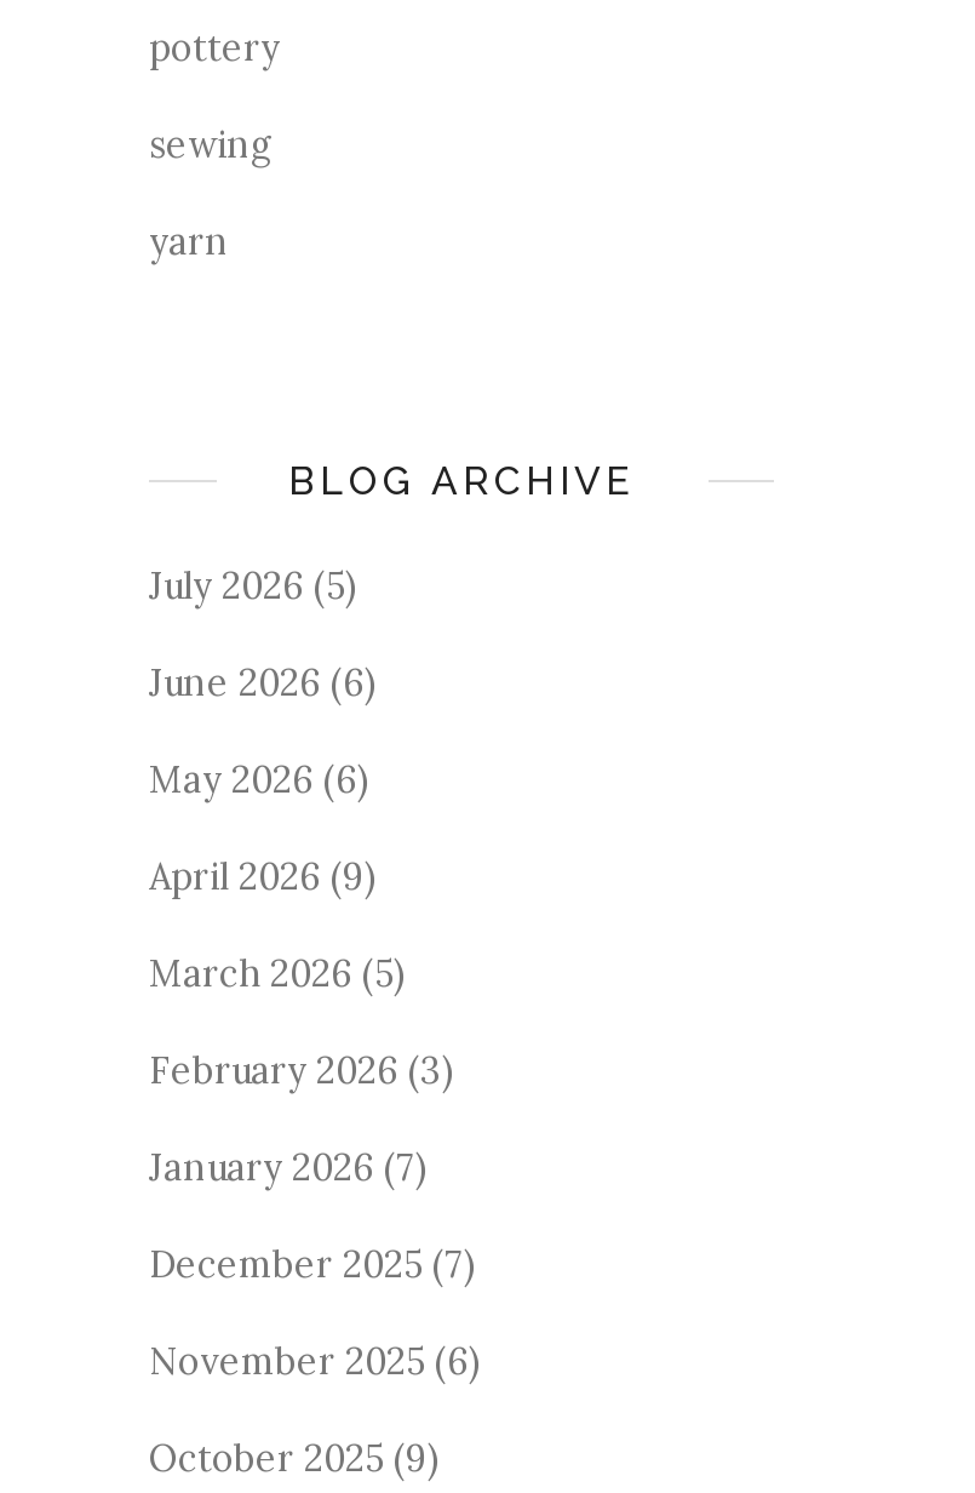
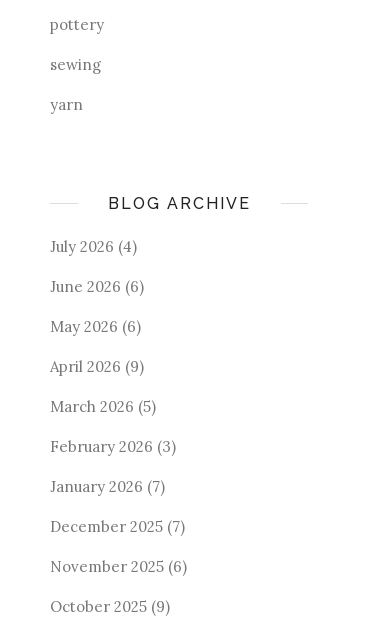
- July 2026 (5)
+ July 2026 (4)
